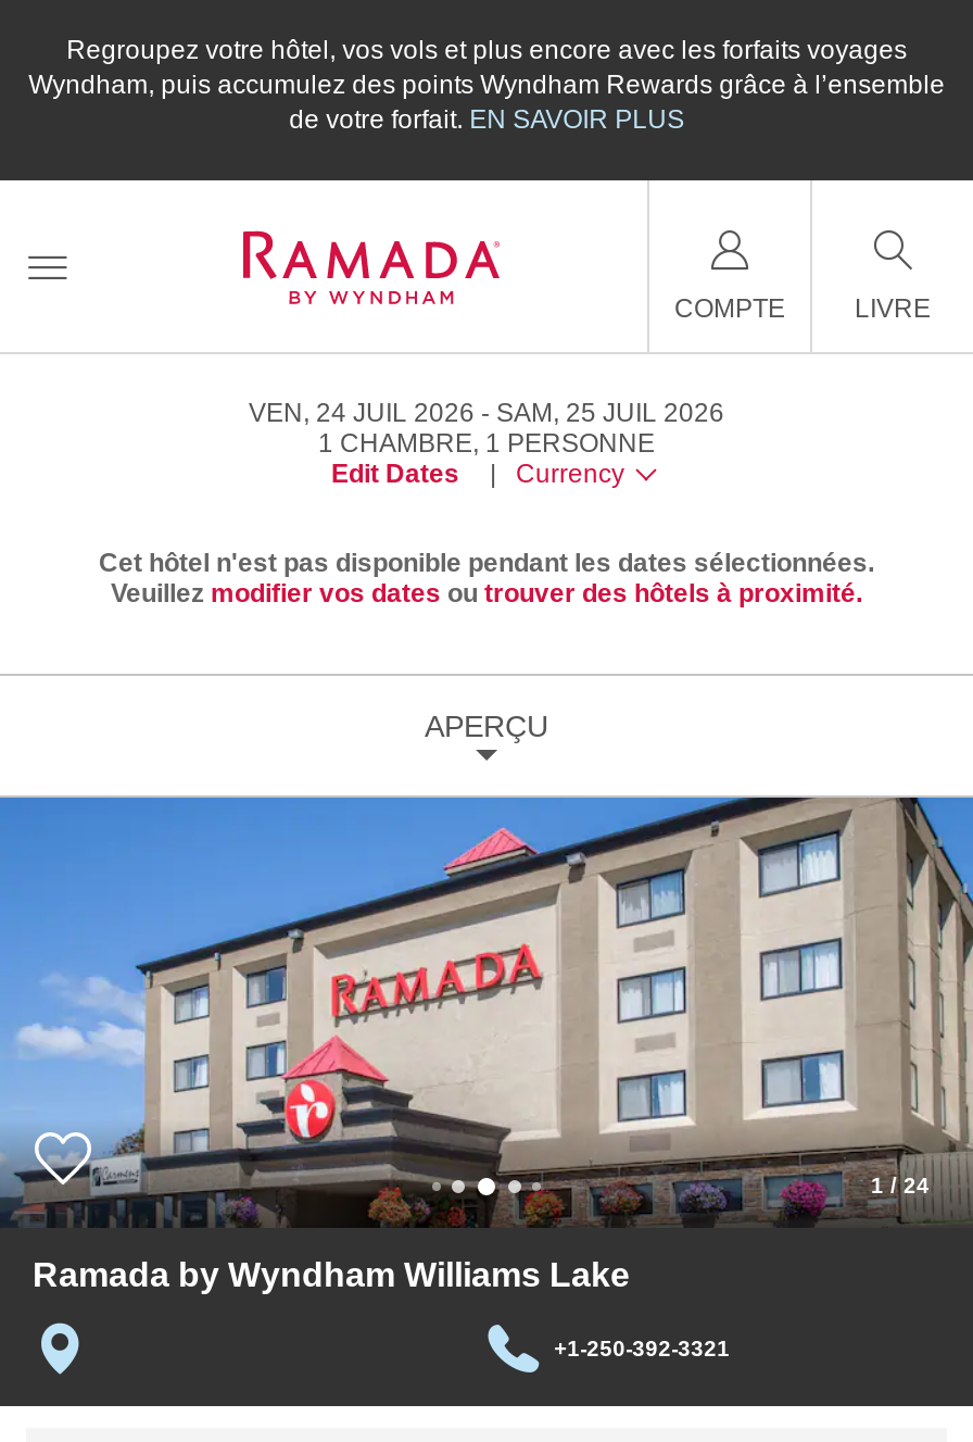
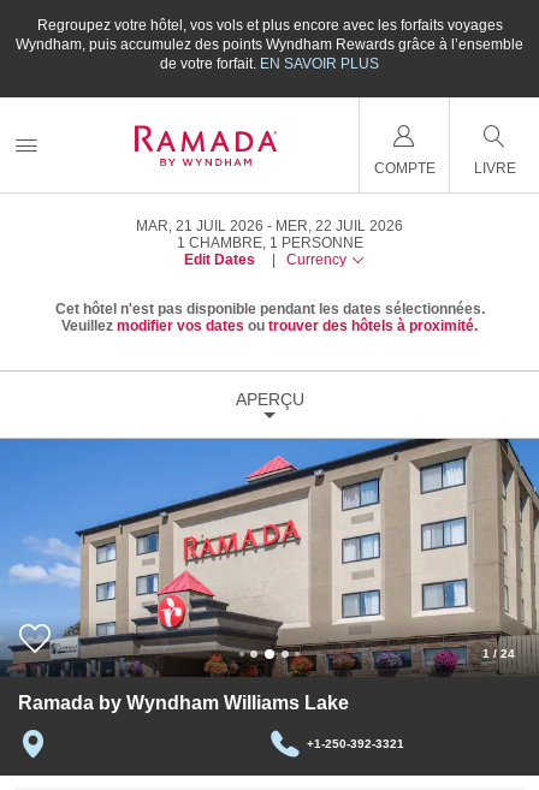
- VEN, 24 JUIL 2026
+ MAR, 21 JUIL 2026

- SAM, 25 JUIL 2026
+ MER, 22 JUIL 2026
